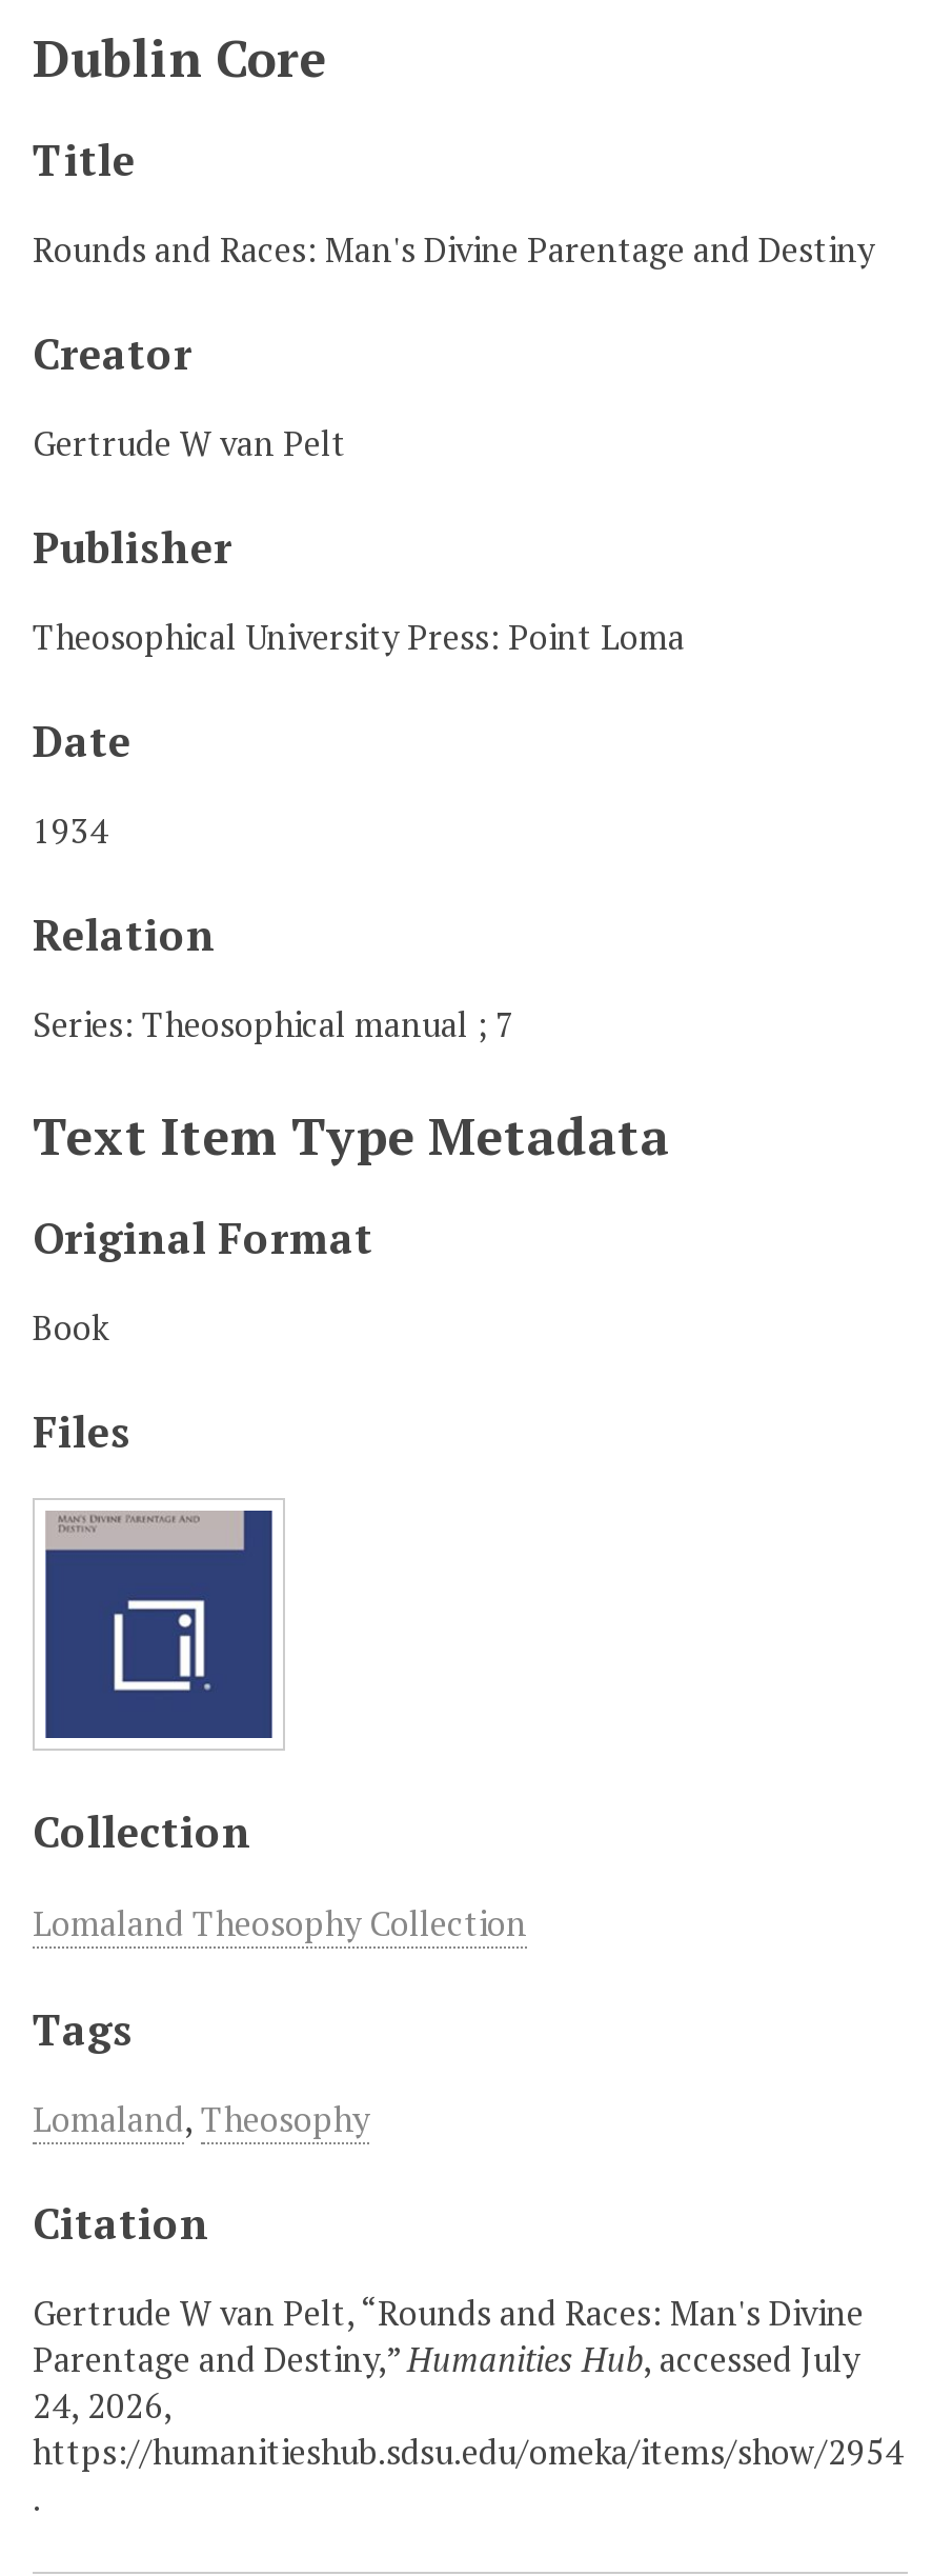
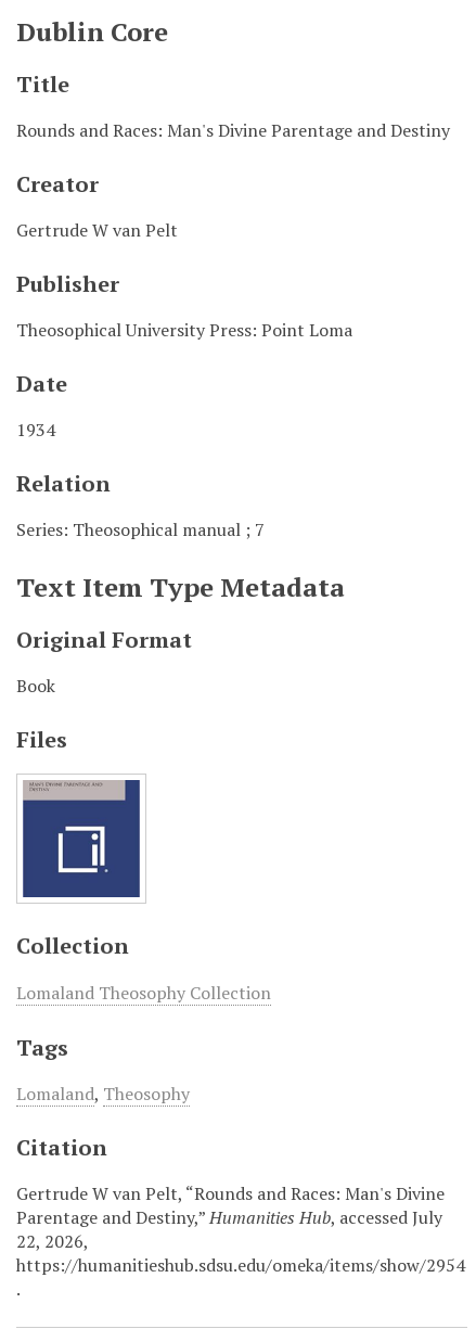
- 24, 2026,
+ 22, 2026,
